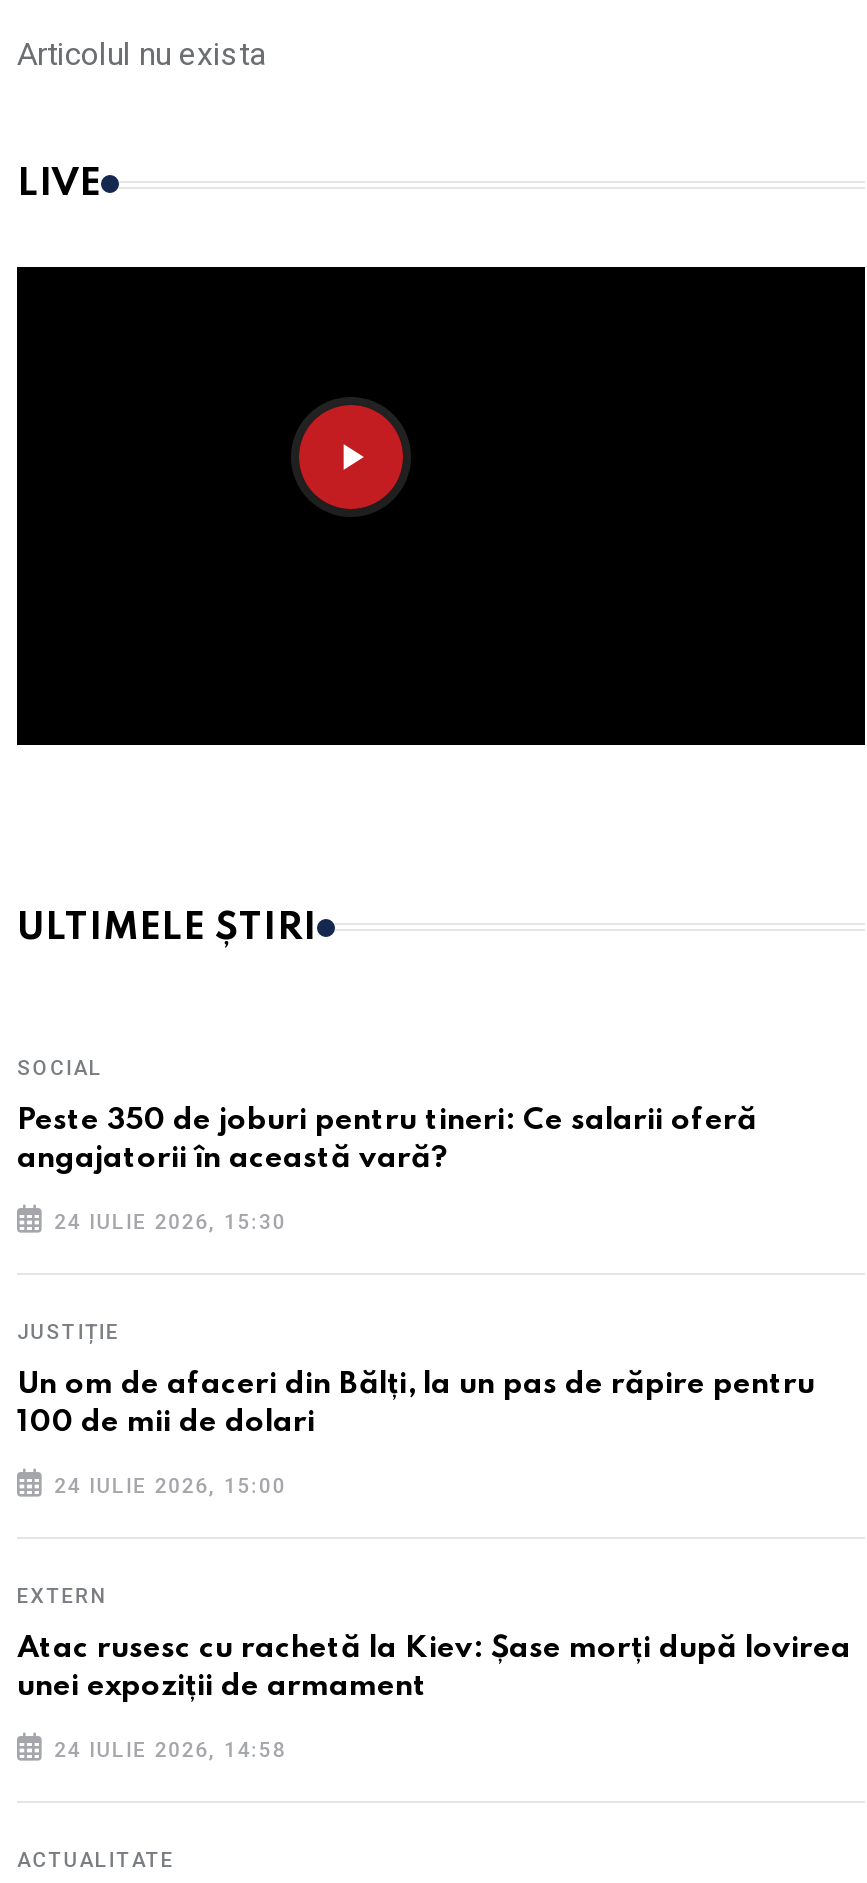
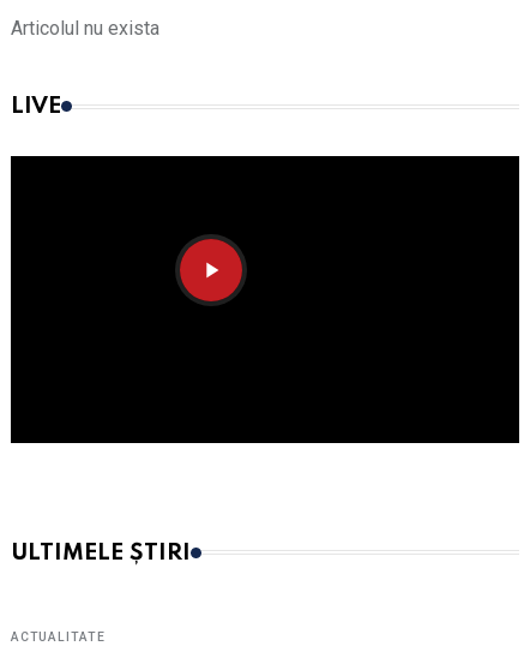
- SOCIAL
- Peste 350 de joburi pentru tineri: Ce salarii oferă
- angajatorii în această vară?
- 24 IULIE 2026, 15:30

- JUSTIȚIE
- Un om de afaceri din Bălți, la un pas de răpire pentru
- 100 de mii de dolari
- 24 IULIE 2026, 15:00

- EXTERN
- Atac rusesc cu rachetă la Kiev: Șase morți după lovirea
- unei expoziții de armament
- 24 IULIE 2026, 14:58
